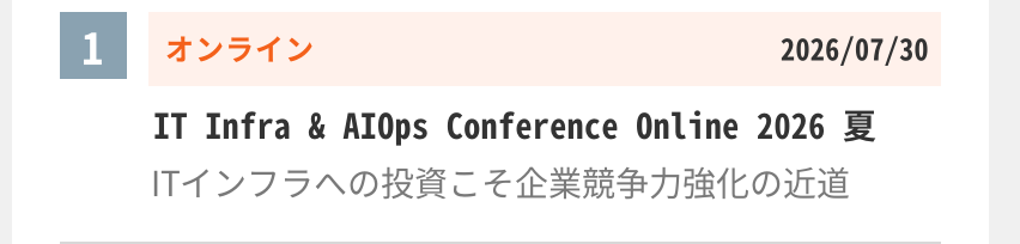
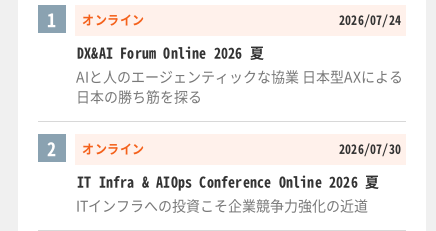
- 2026/07/30
+ 2026/07/24

+ DX&AI Forum Online 2026 夏
+ AIと人のエージェンティックな協業 日本型AXによる
+ 日本の勝ち筋を探る
+ オンライン
+ 2026/07/30
+ 2
